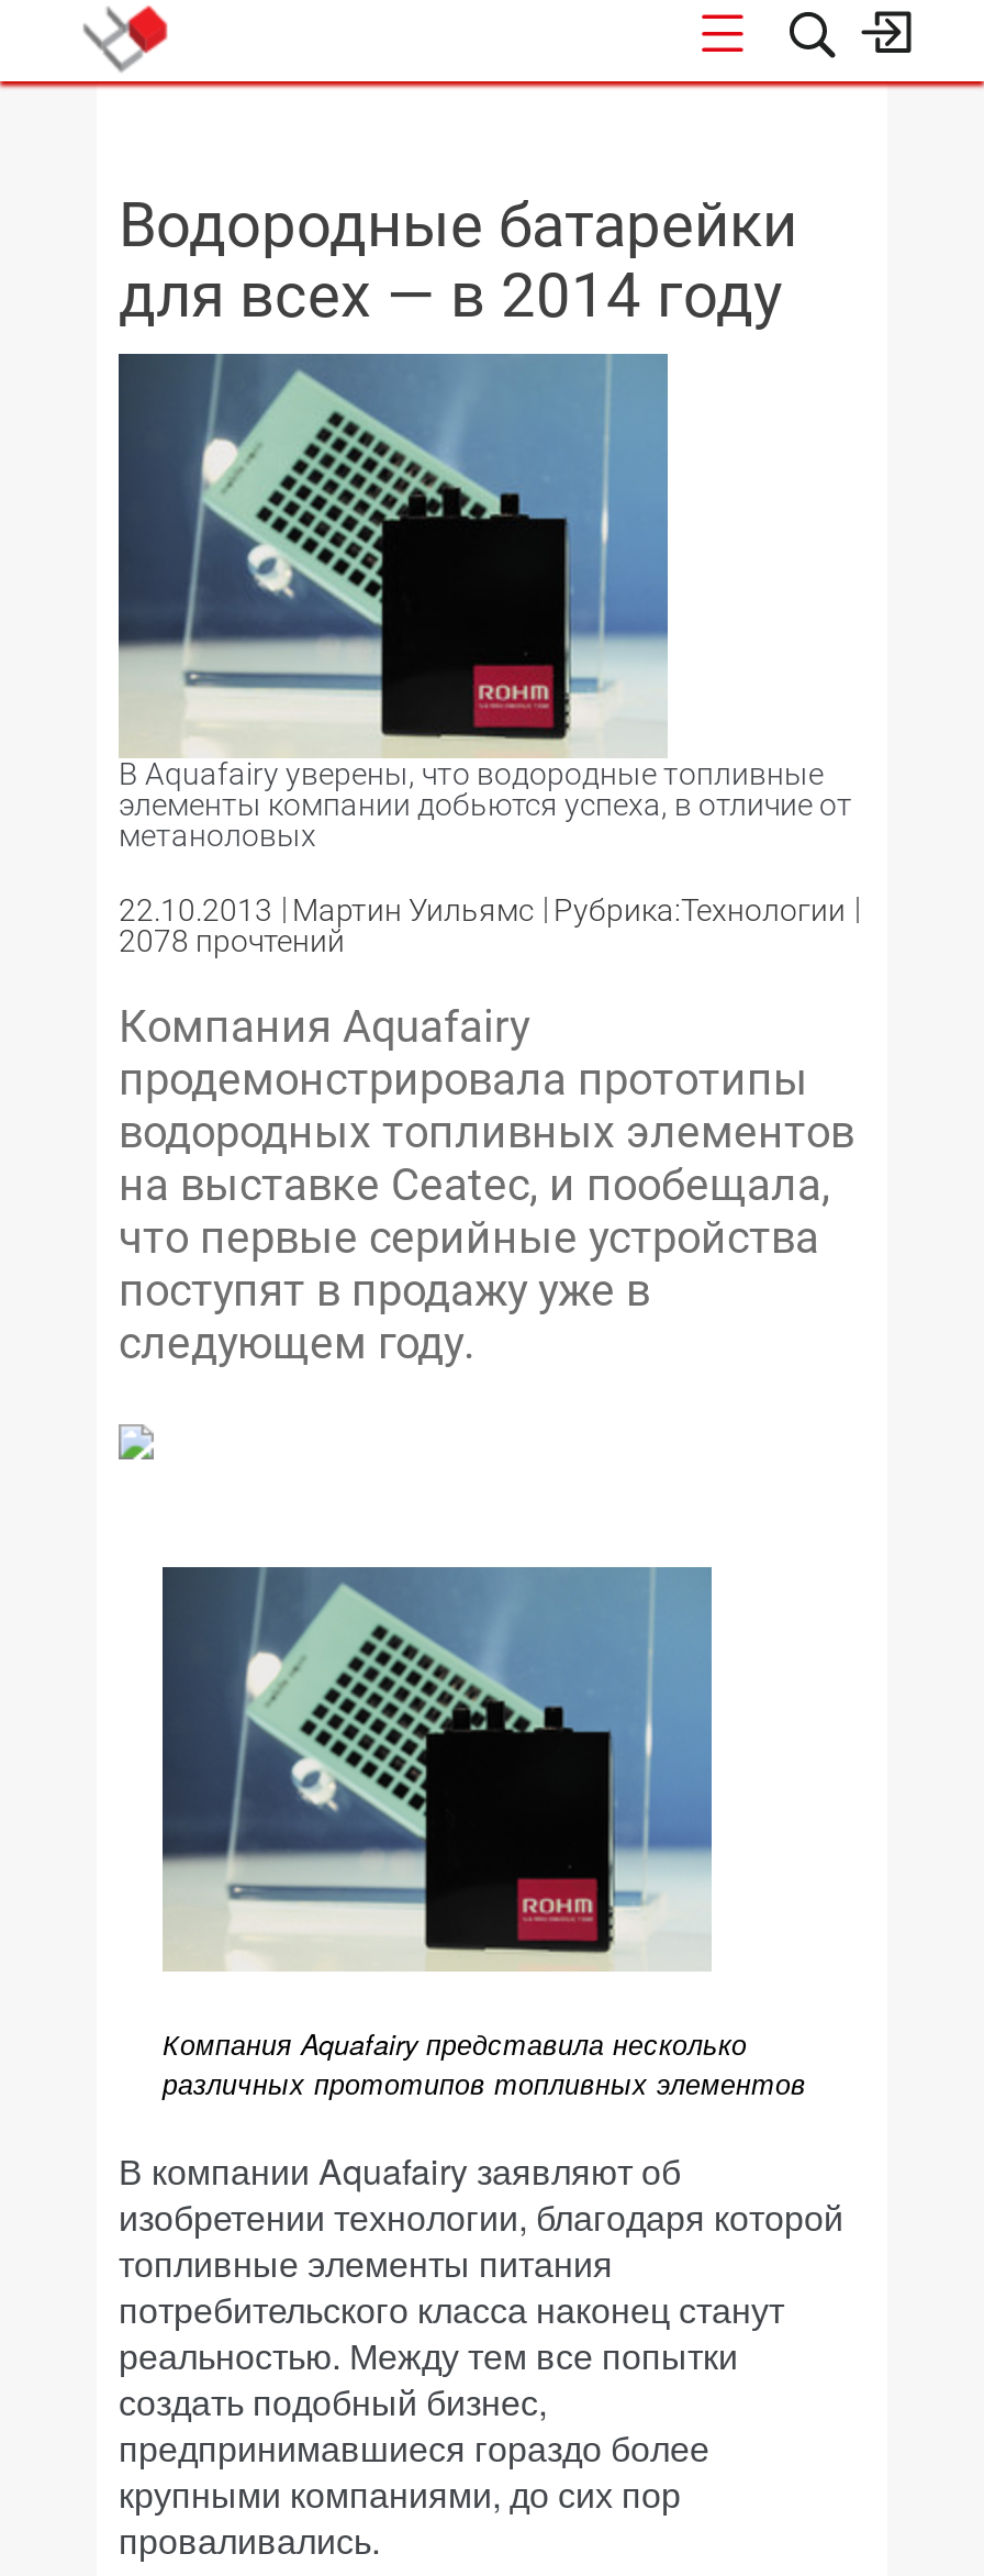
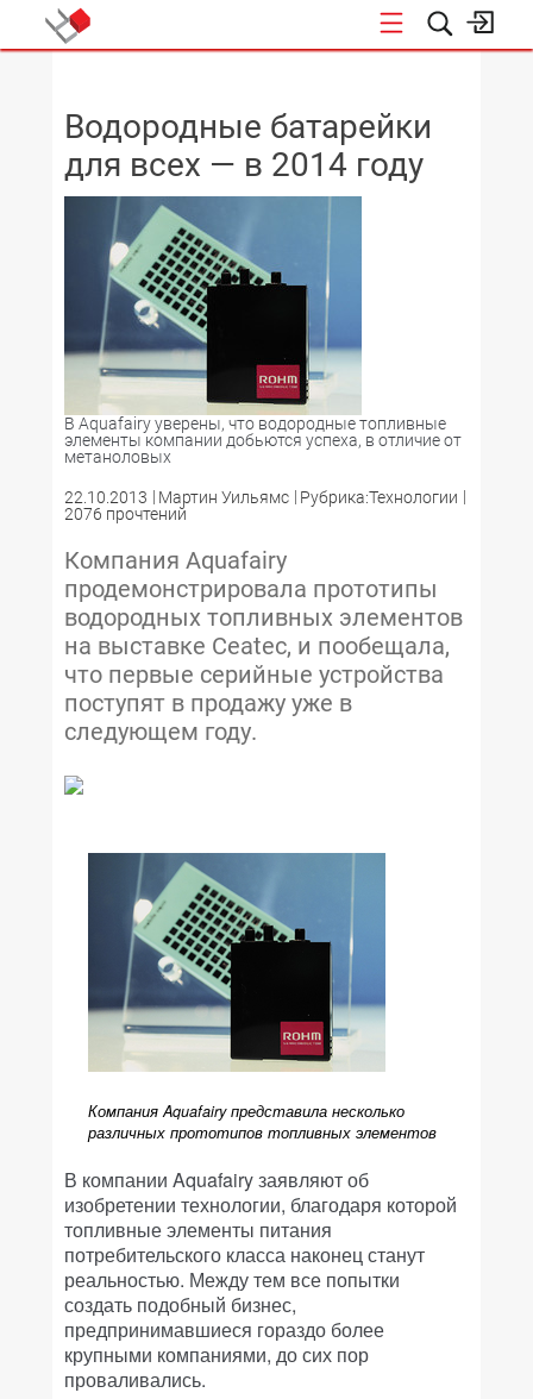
- 2078 прочтений
+ 2076 прочтений
